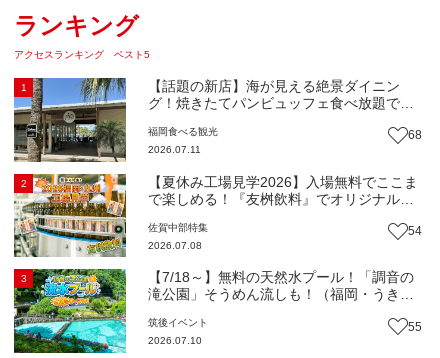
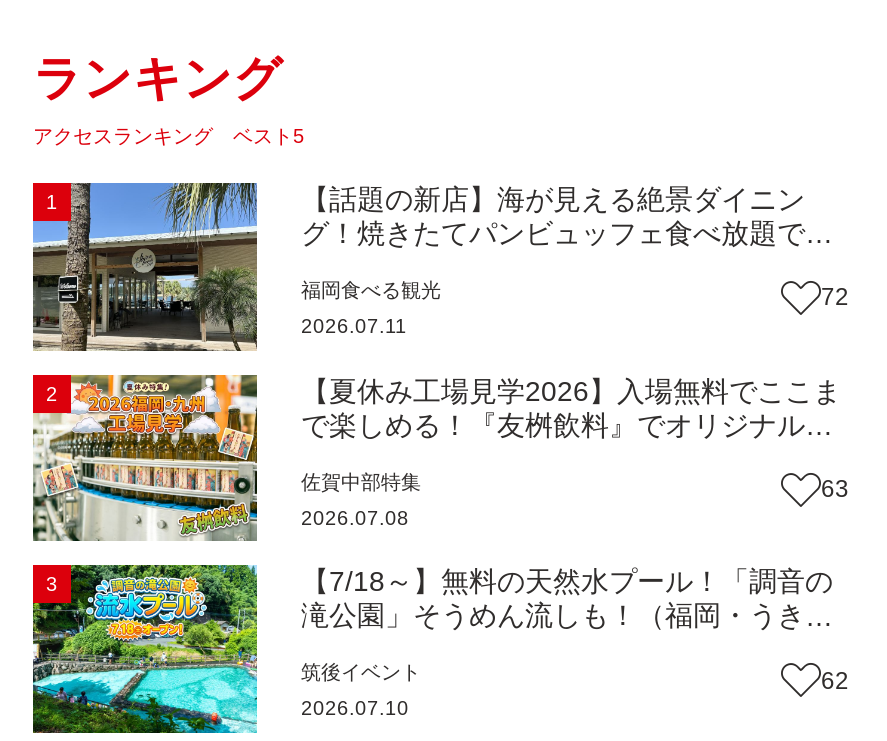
- 68
+ 72

- 54
+ 63

- 55
+ 62
